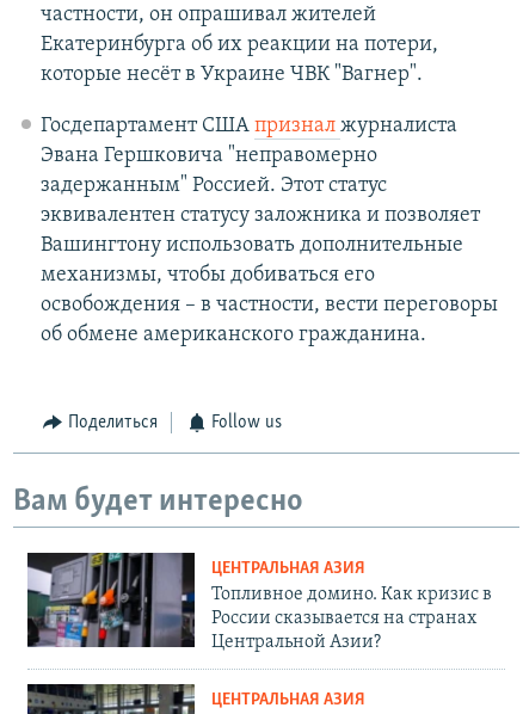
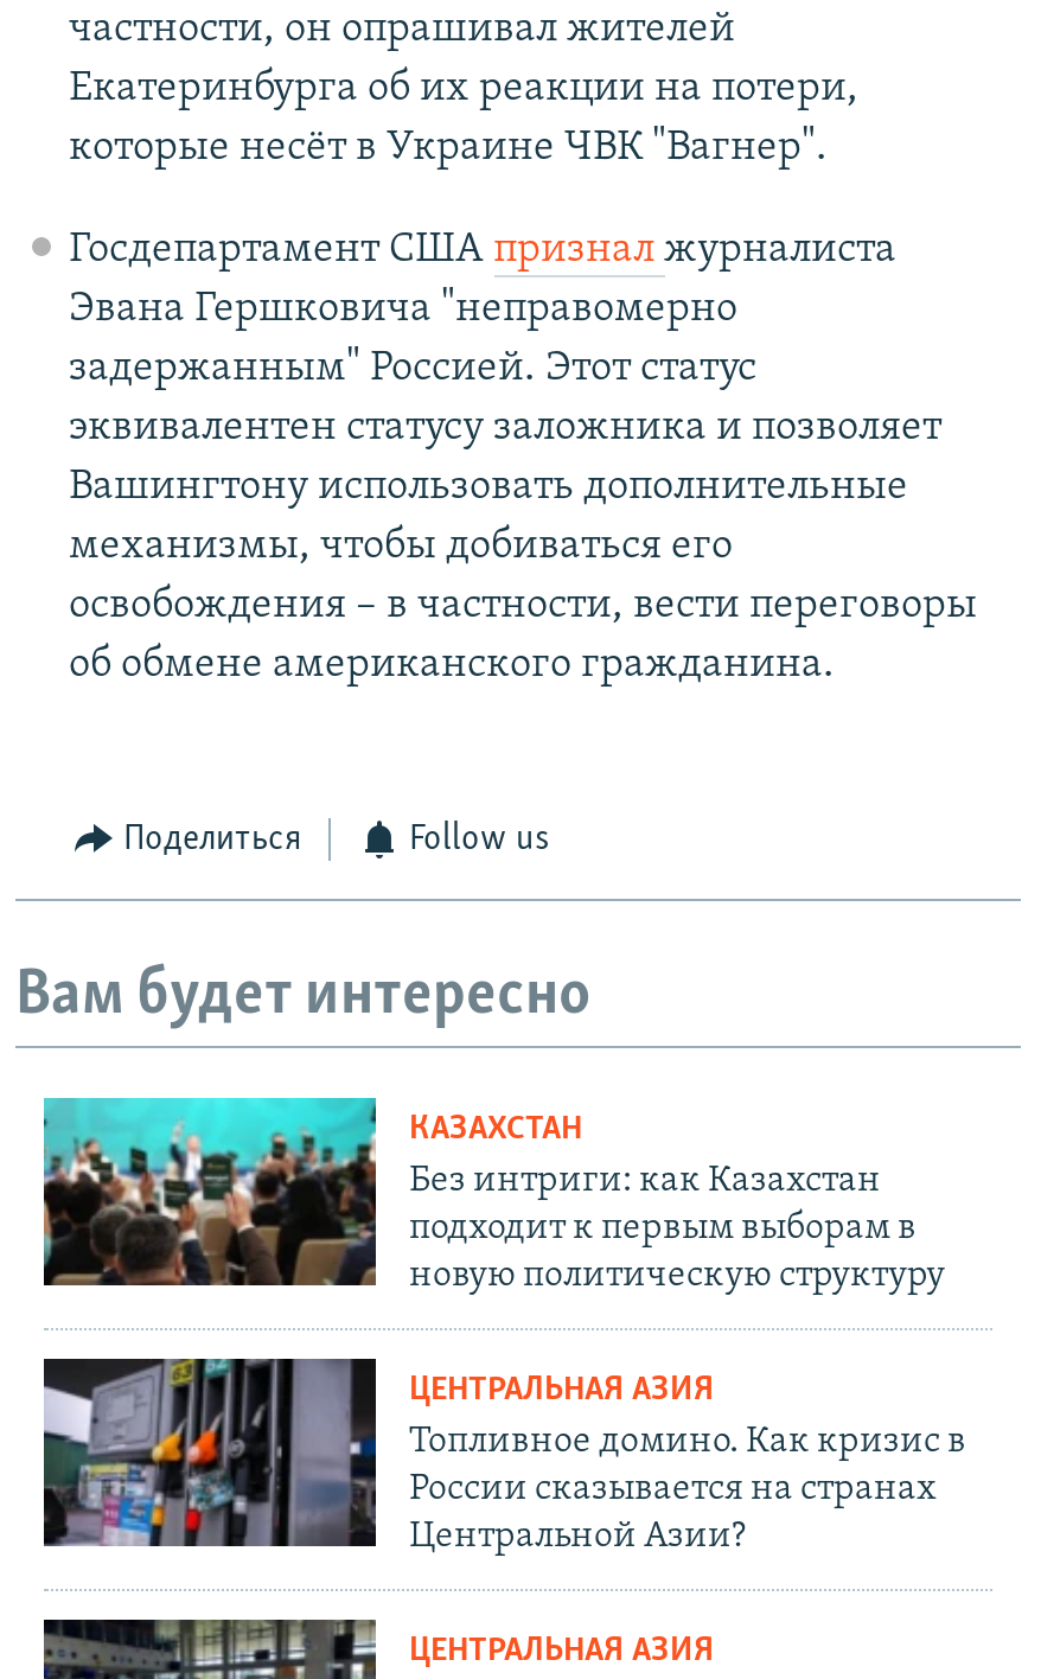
+ [image]
+ КАЗАХСТАН
+ Без интриги: как Казахстан
+ подходит к первым выборам в
+ новую политическую структуру
